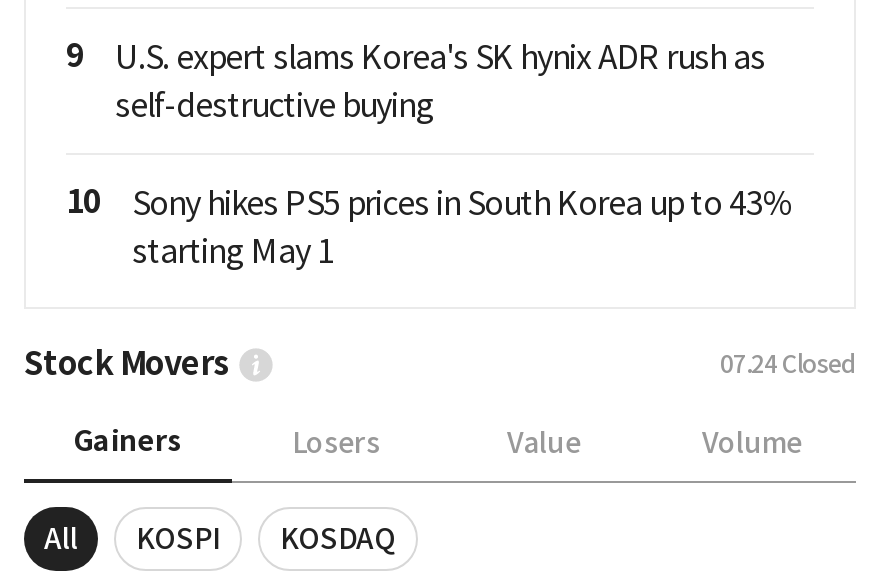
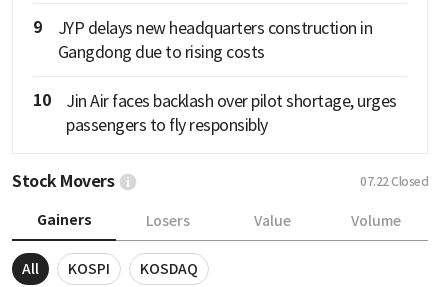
- U.S. expert slams Korea's SK hynix ADR rush as
- self-destructive buying
+ JYP delays new headquarters construction in
+ Gangdong due to rising costs

- Sony hikes PS5 prices in South Korea up to 43%
- starting May 1
+ Jin Air faces backlash over pilot shortage, urges
+ passengers to fly responsibly

- 07.24 Closed
+ 07.22 Closed
